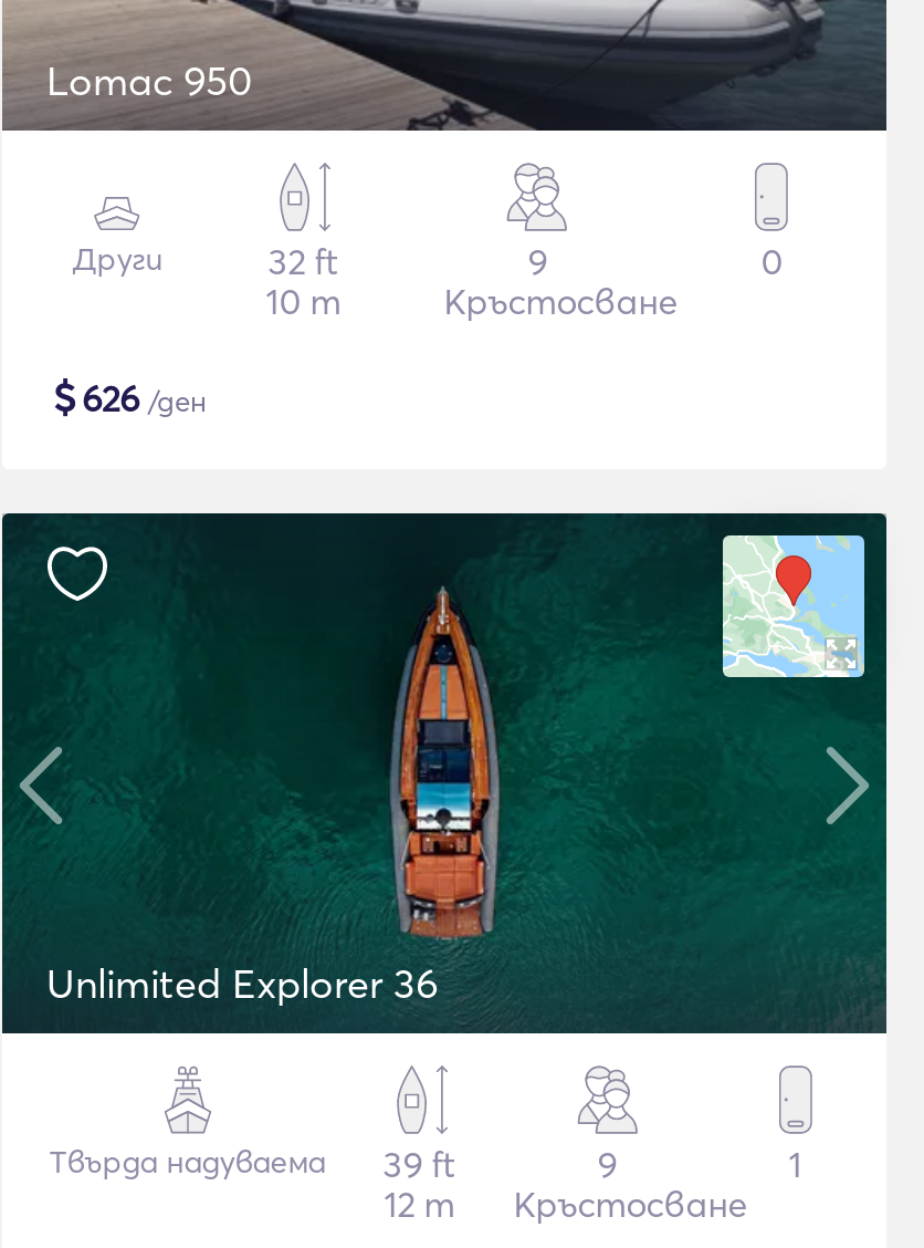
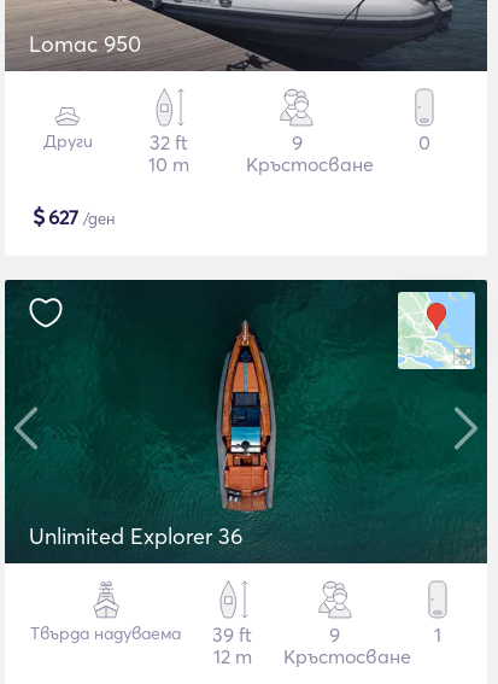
- $626 /ден
+ $627 /ден
